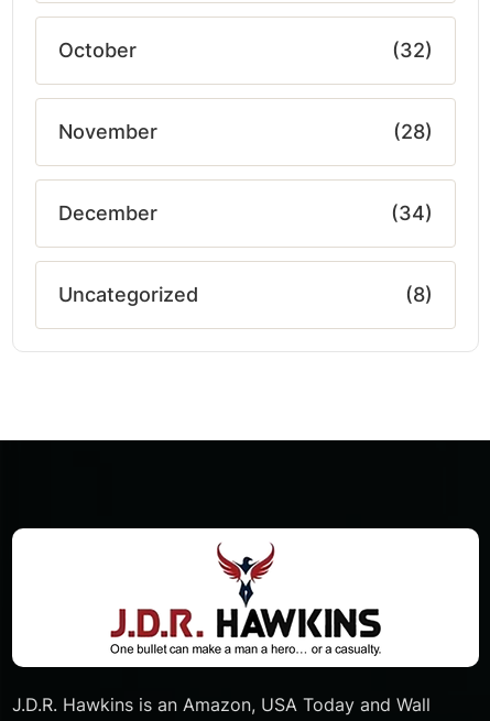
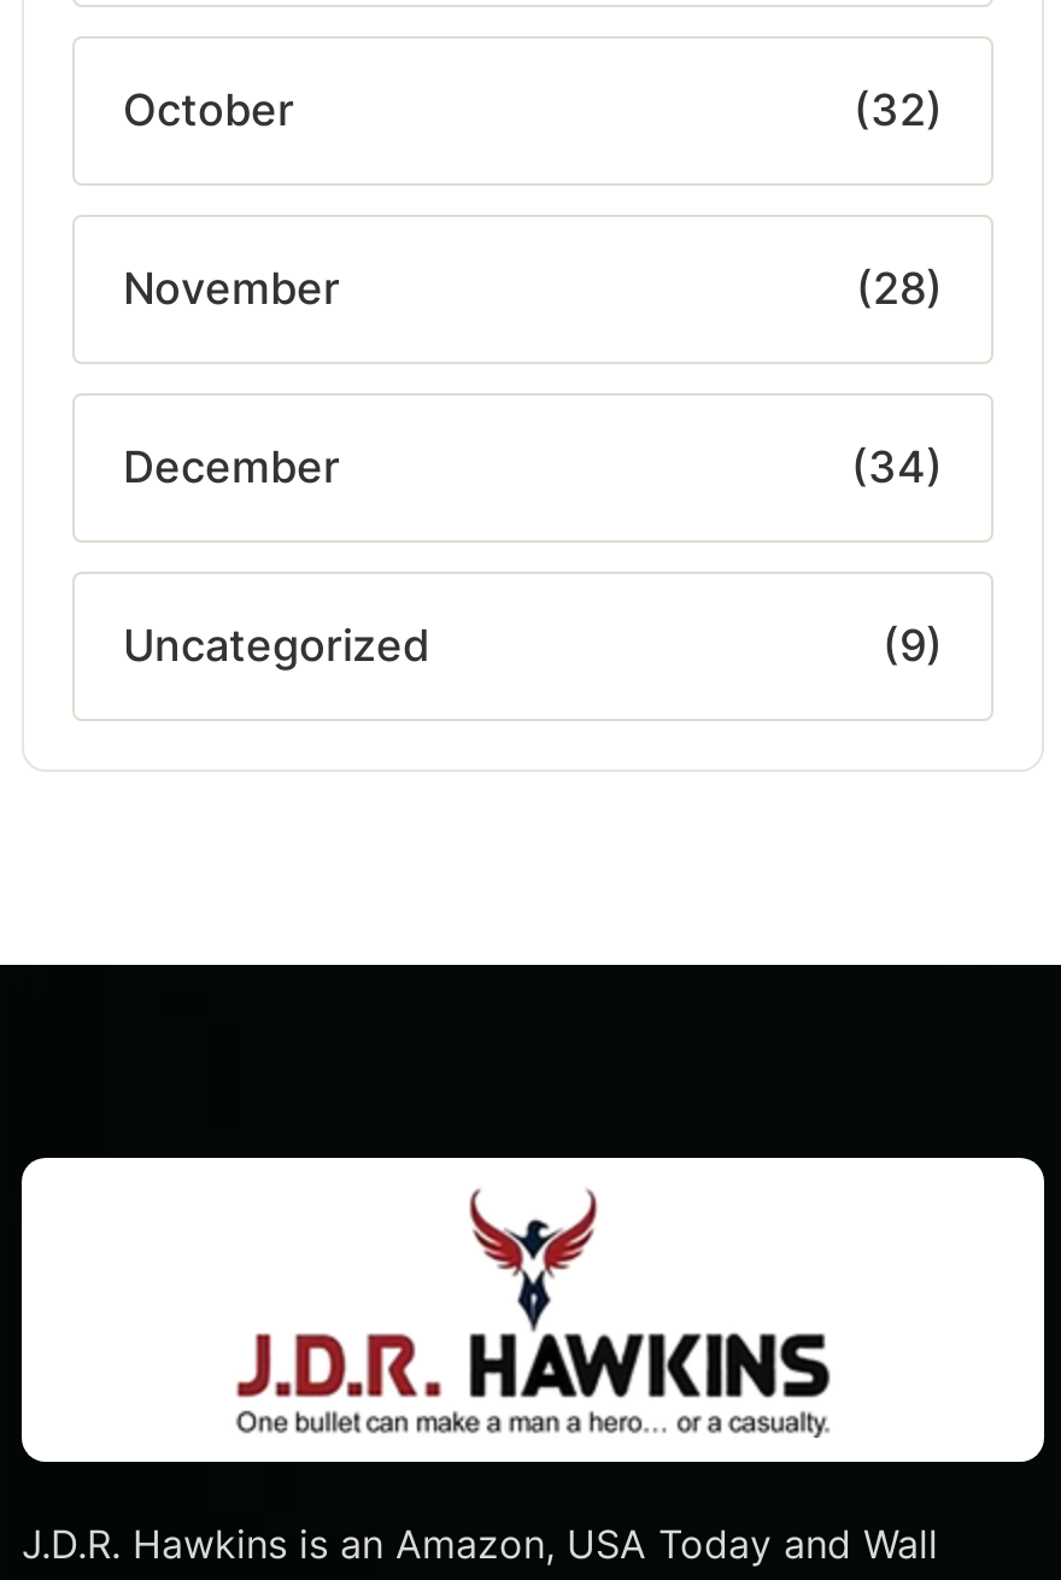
- (8)
+ (9)
